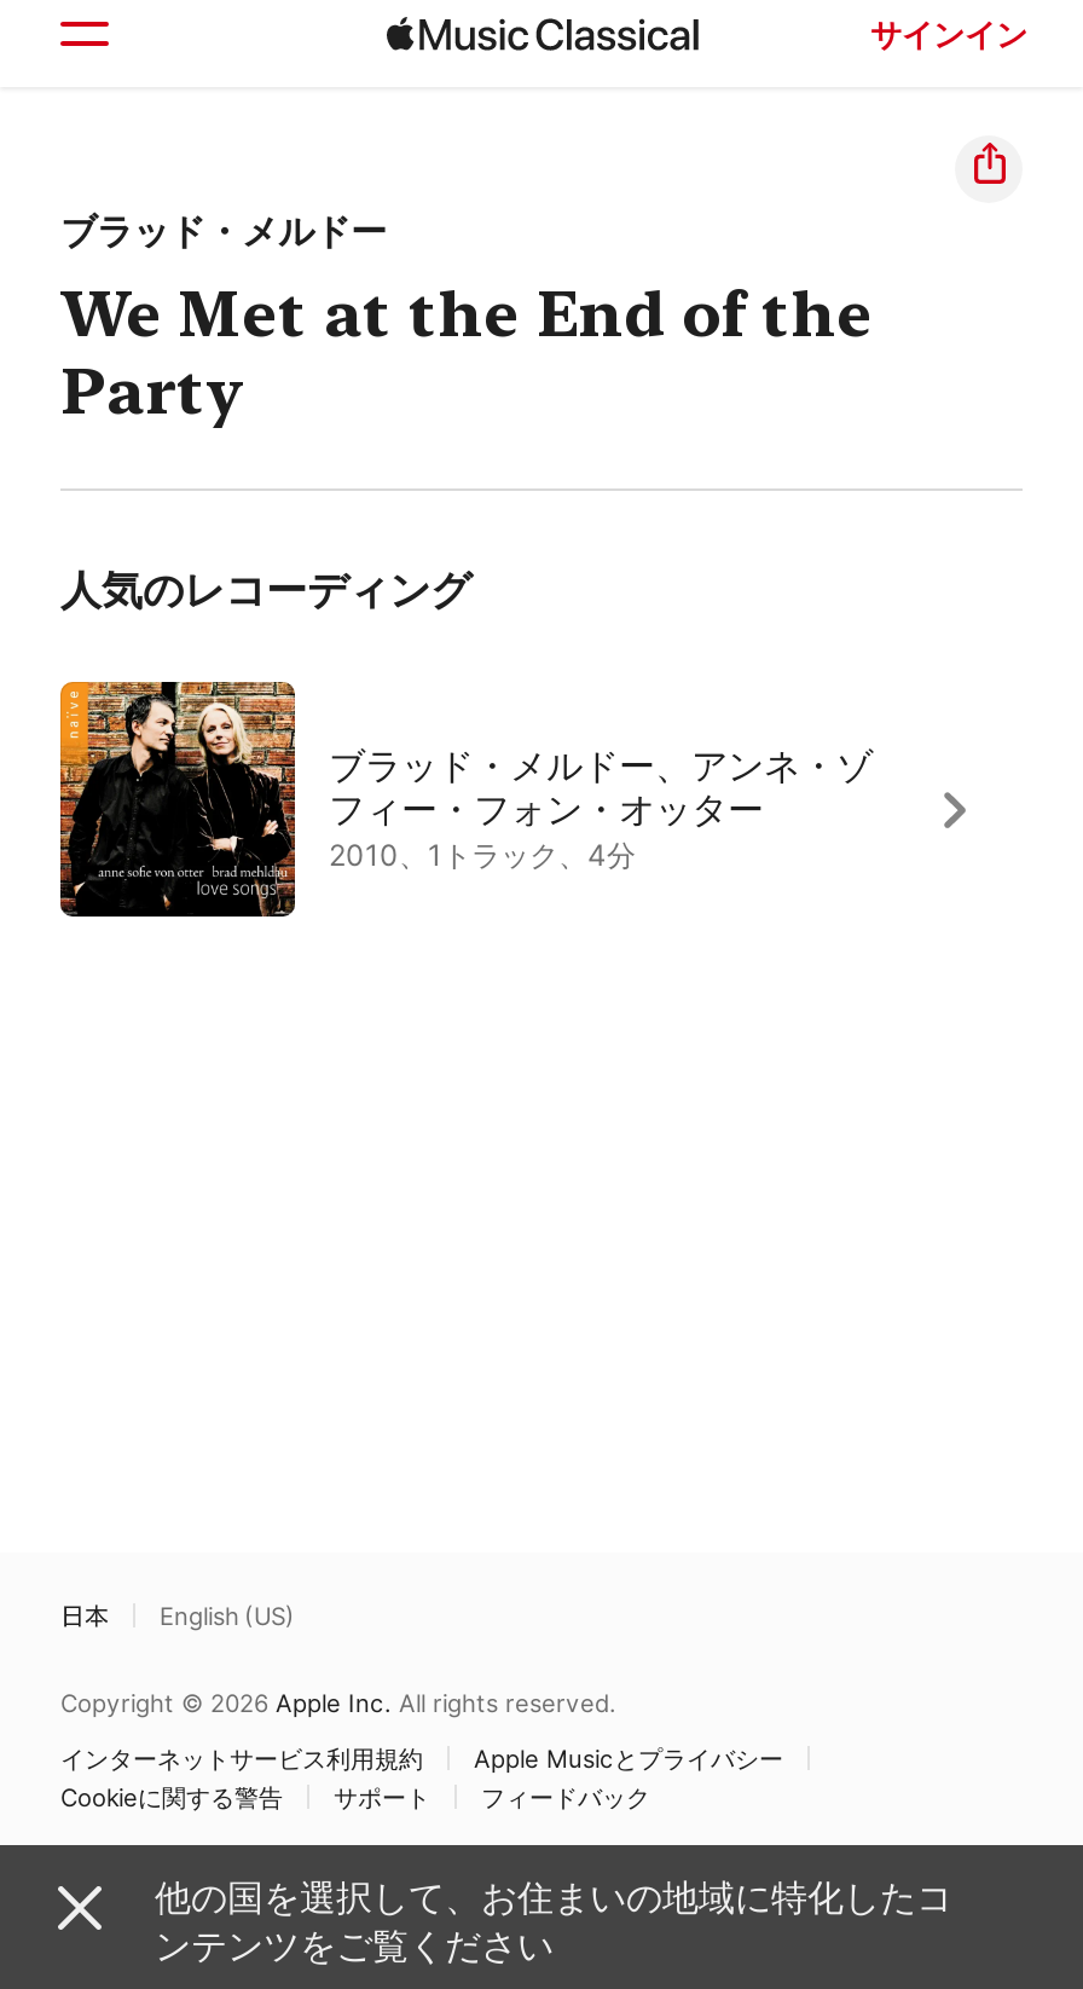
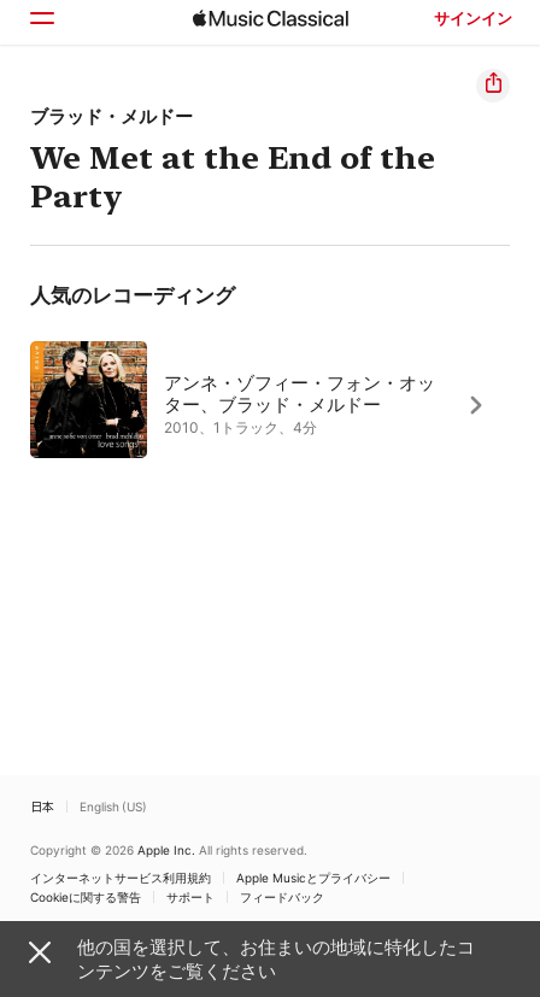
- ブラッド・メルドー、アンネ・ゾ
+ アンネ・ゾフィー・フォン・オッ

- フィー・フォン・オッター
+ ター、ブラッド・メルドー
